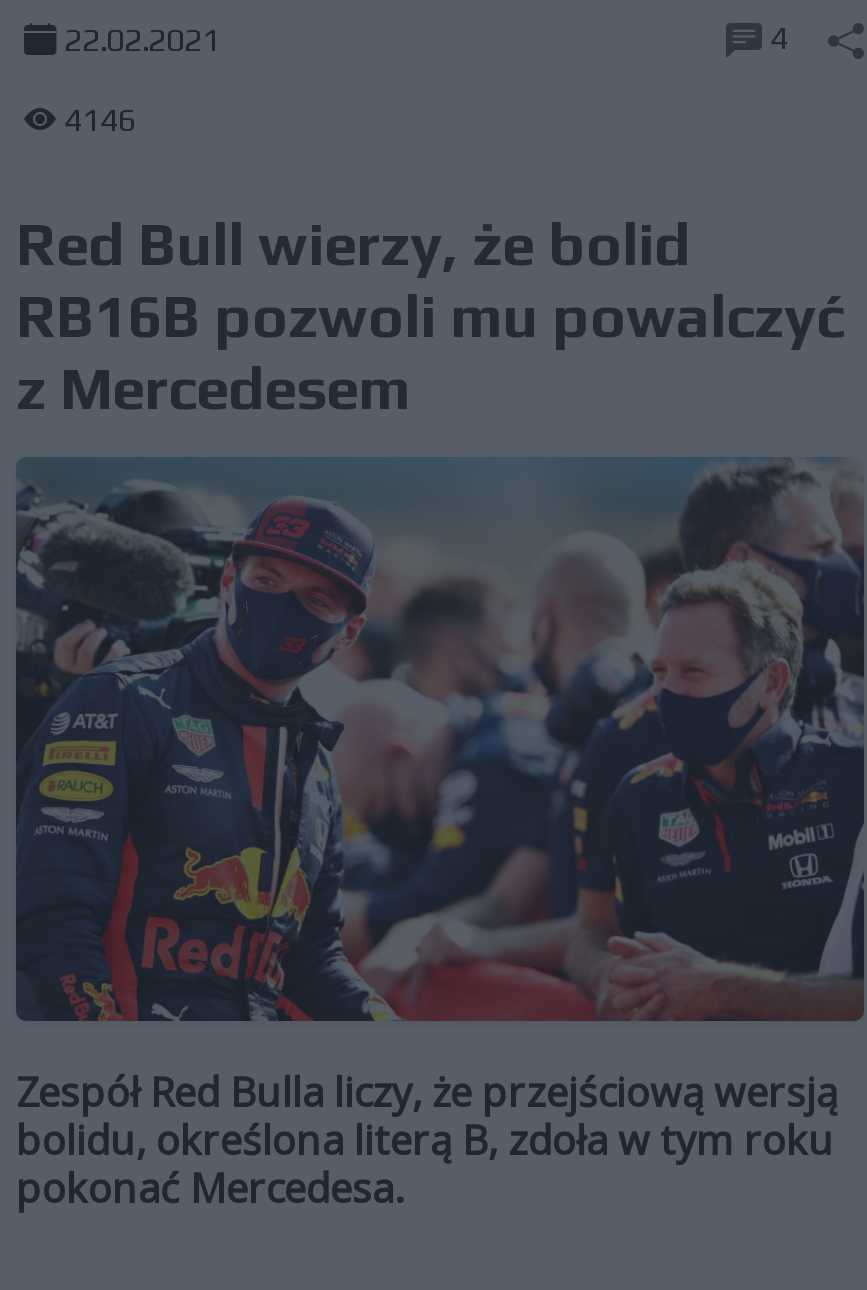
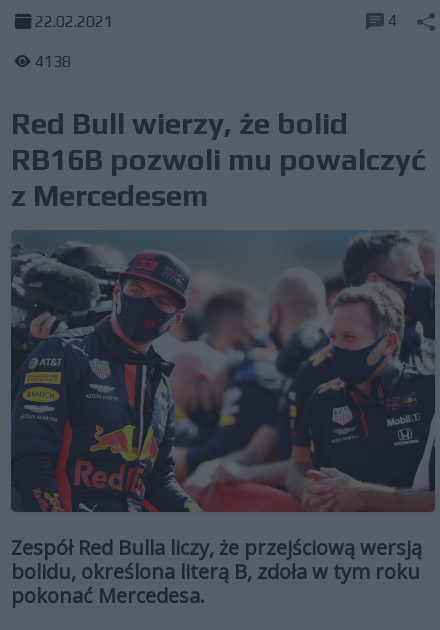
- 4146
+ 4138
